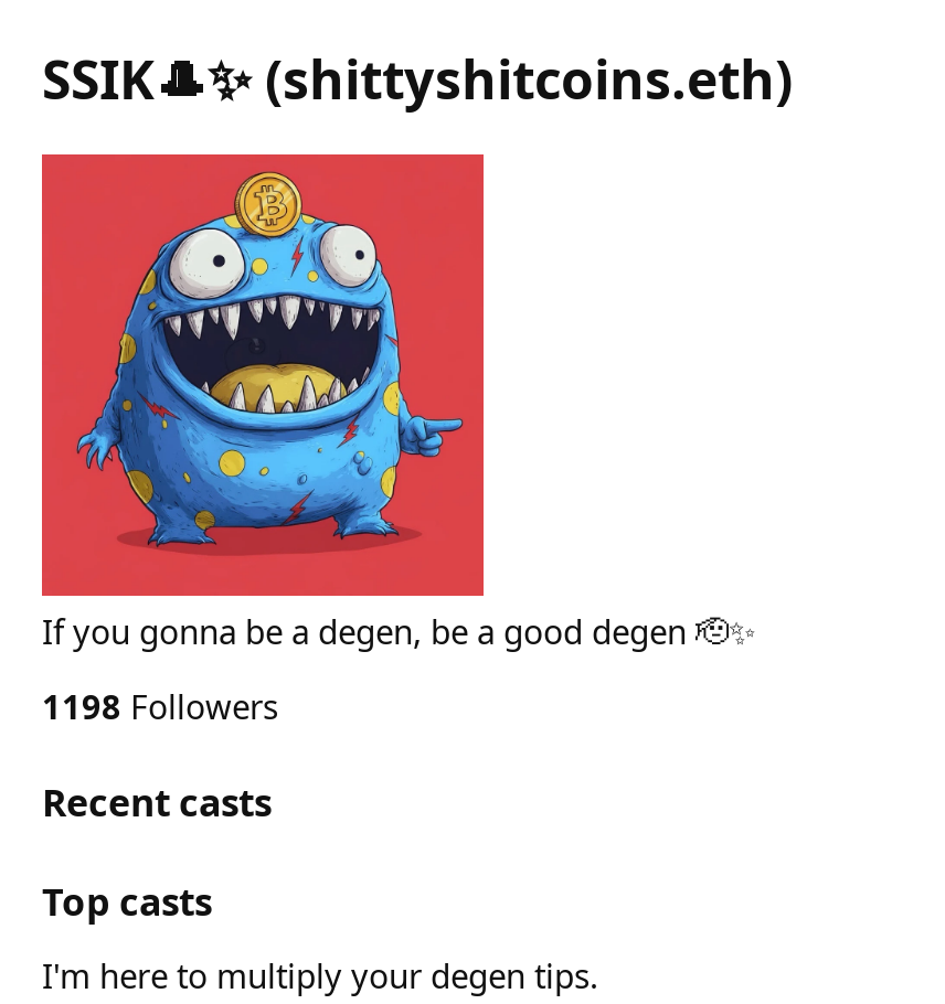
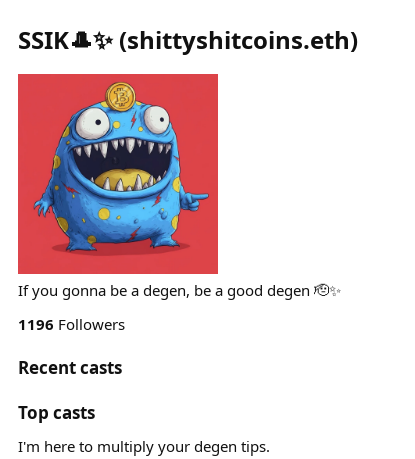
- 1198 Followers
+ 1196 Followers
